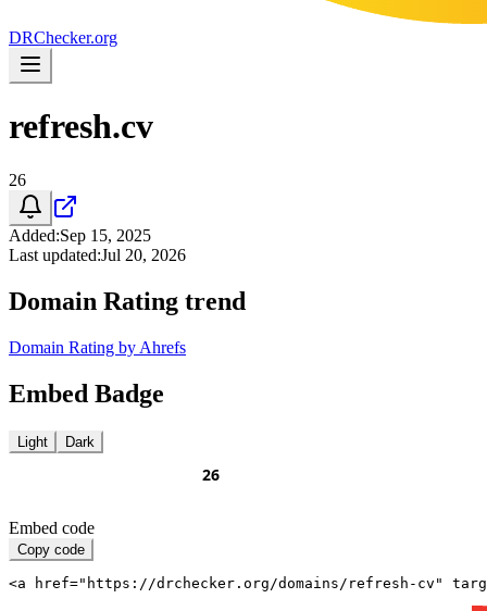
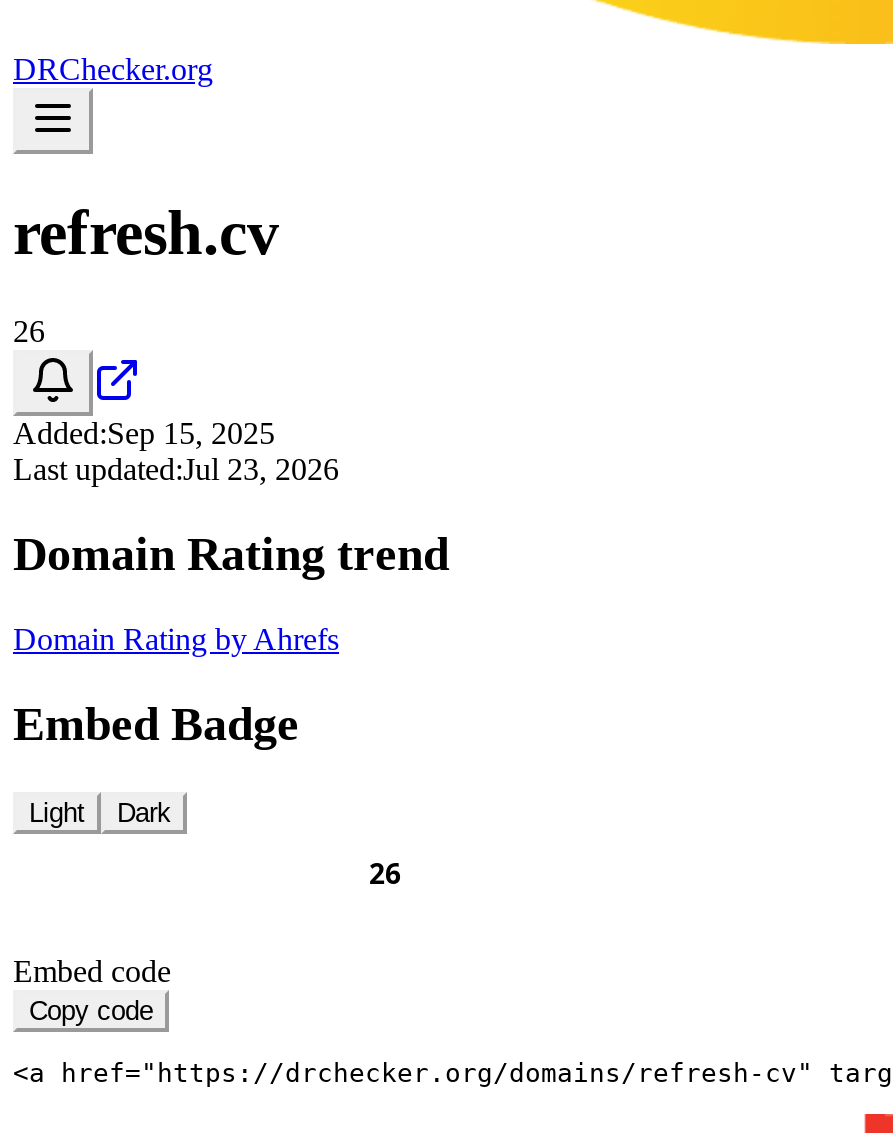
- Last updated:Jul 20, 2026
+ Last updated:Jul 23, 2026
